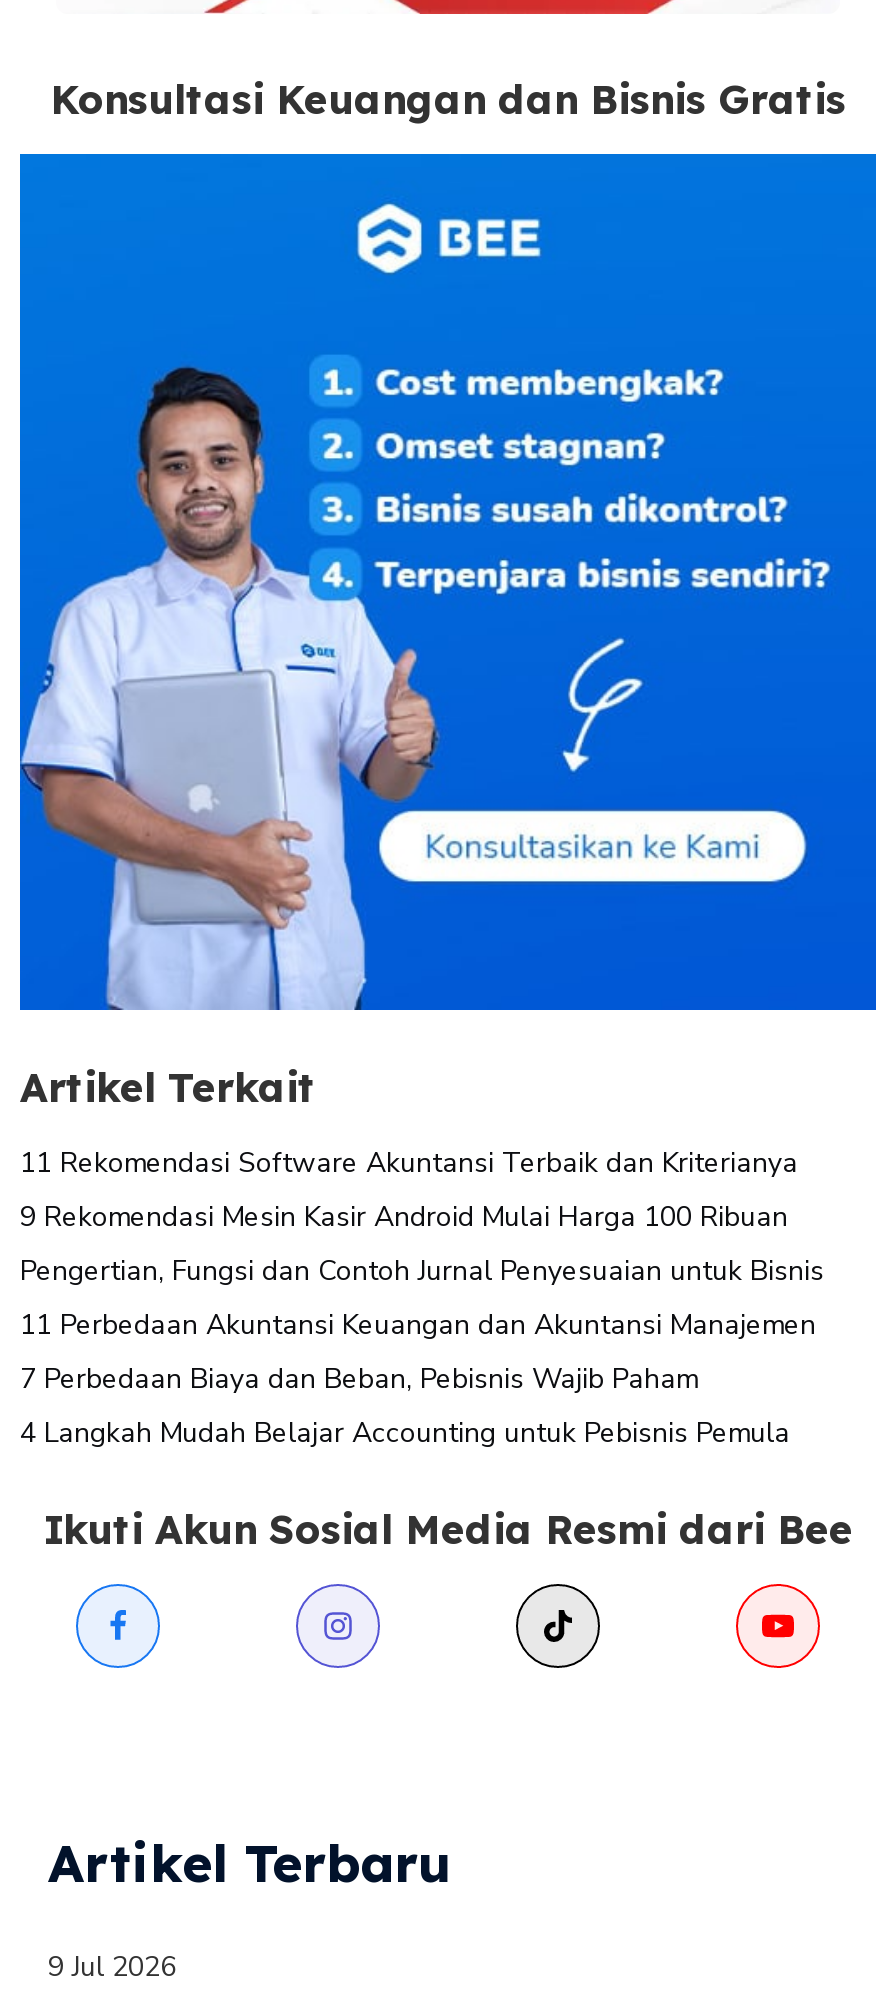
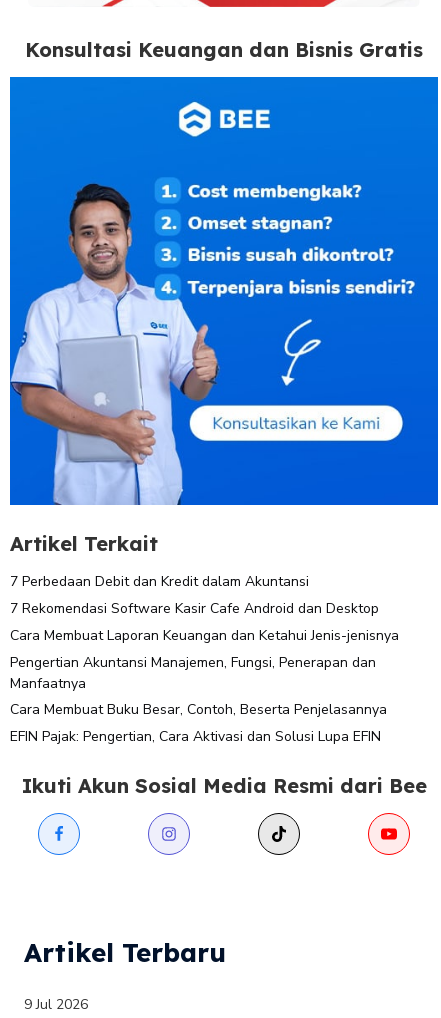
- 11 Rekomendasi Software Akuntansi Terbaik dan Kriterianya
- 9 Rekomendasi Mesin Kasir Android Mulai Harga 100 Ribuan
- Pengertian, Fungsi dan Contoh Jurnal Penyesuaian untuk Bisnis
- 11 Perbedaan Akuntansi Keuangan dan Akuntansi Manajemen
- 7 Perbedaan Biaya dan Beban, Pebisnis Wajib Paham
- 4 Langkah Mudah Belajar Accounting untuk Pebisnis Pemula
+ 7 Perbedaan Debit dan Kredit dalam Akuntansi
+ 7 Rekomendasi Software Kasir Cafe Android dan Desktop
+ Cara Membuat Laporan Keuangan dan Ketahui Jenis-jenisnya
+ Pengertian Akuntansi Manajemen, Fungsi, Penerapan dan
+ Manfaatnya
+ Cara Membuat Buku Besar, Contoh, Beserta Penjelasannya
+ EFIN Pajak: Pengertian, Cara Aktivasi dan Solusi Lupa EFIN
